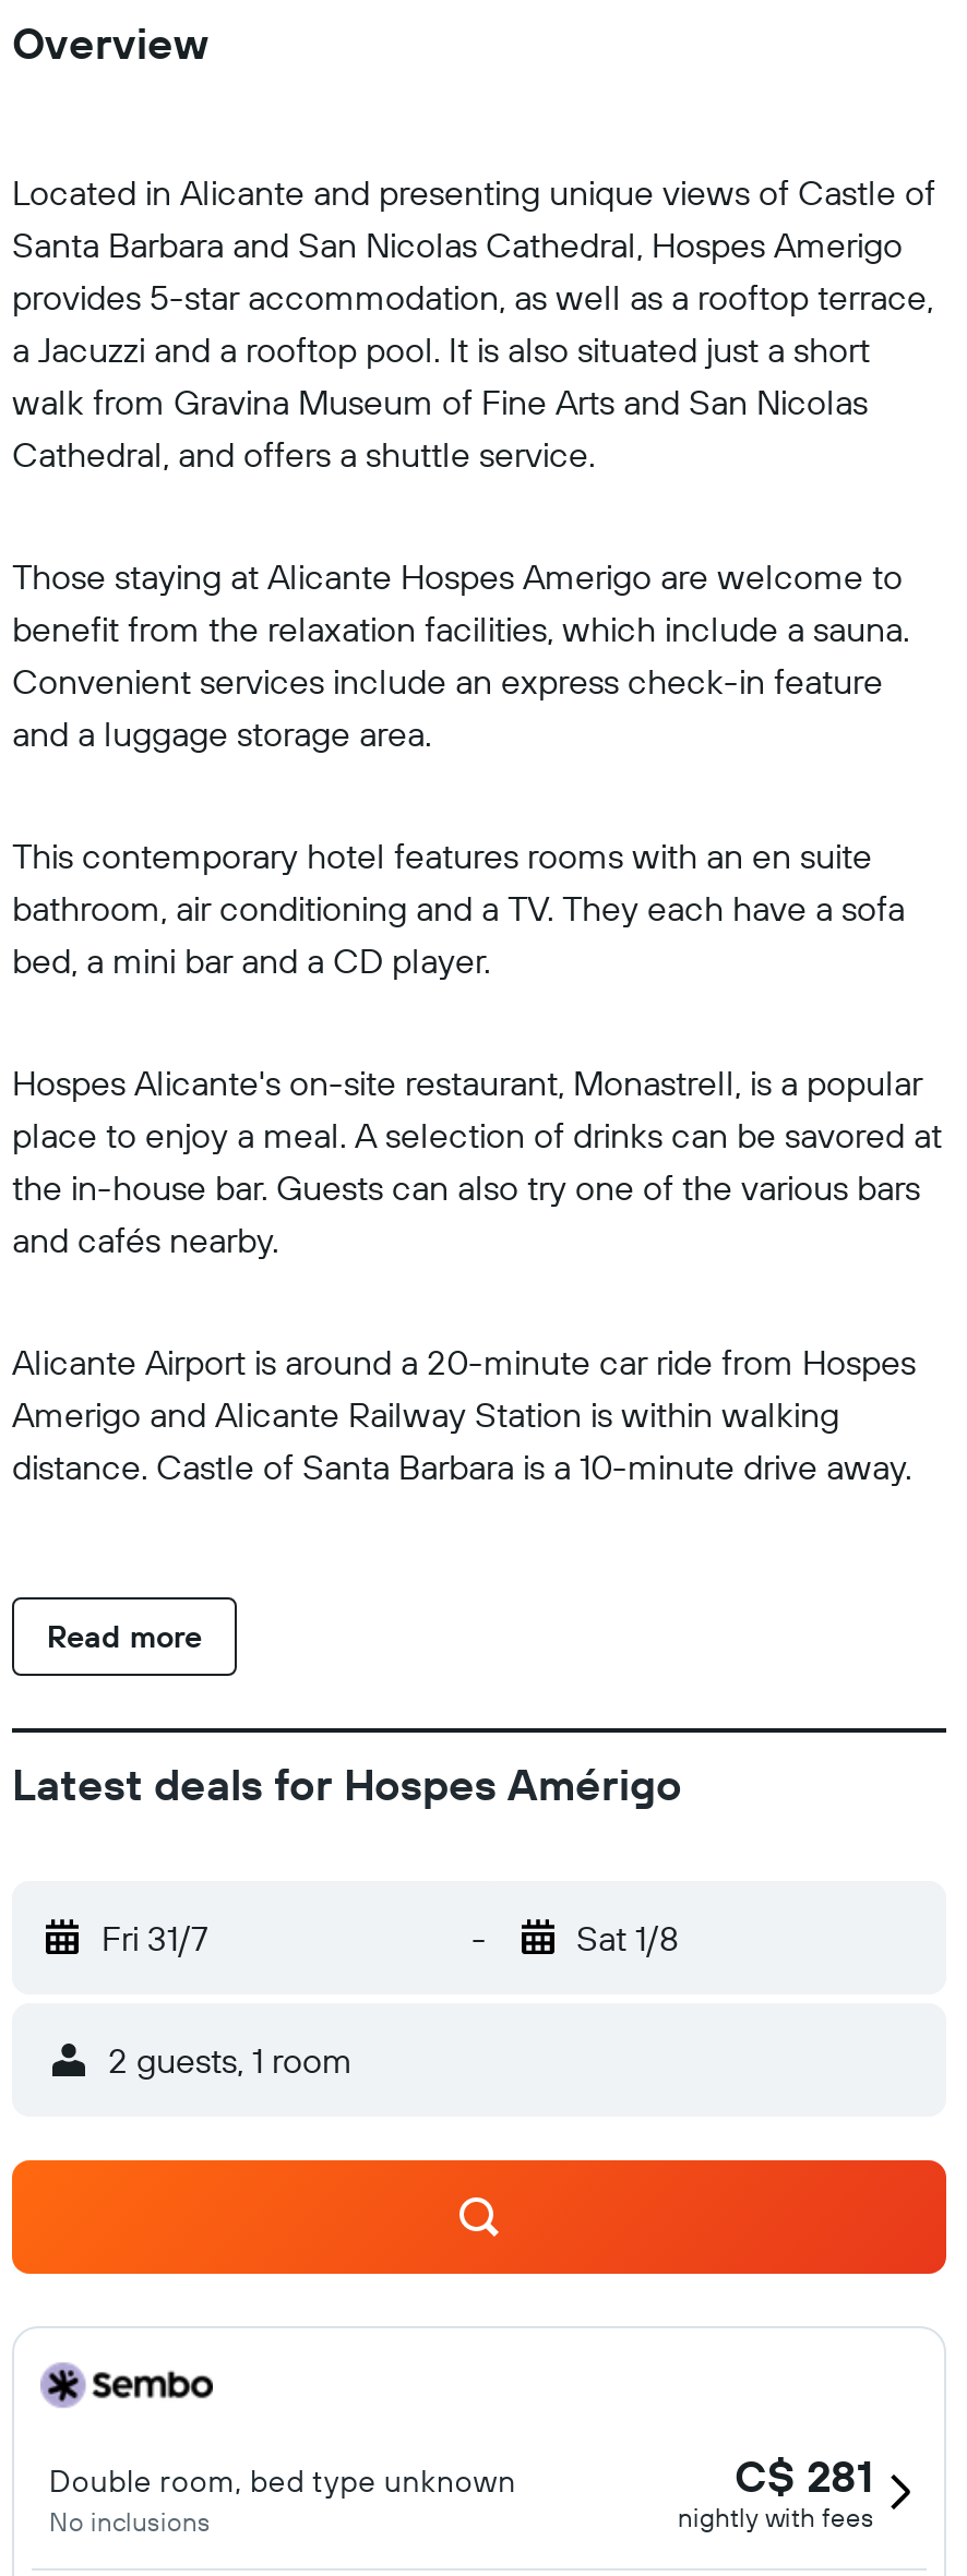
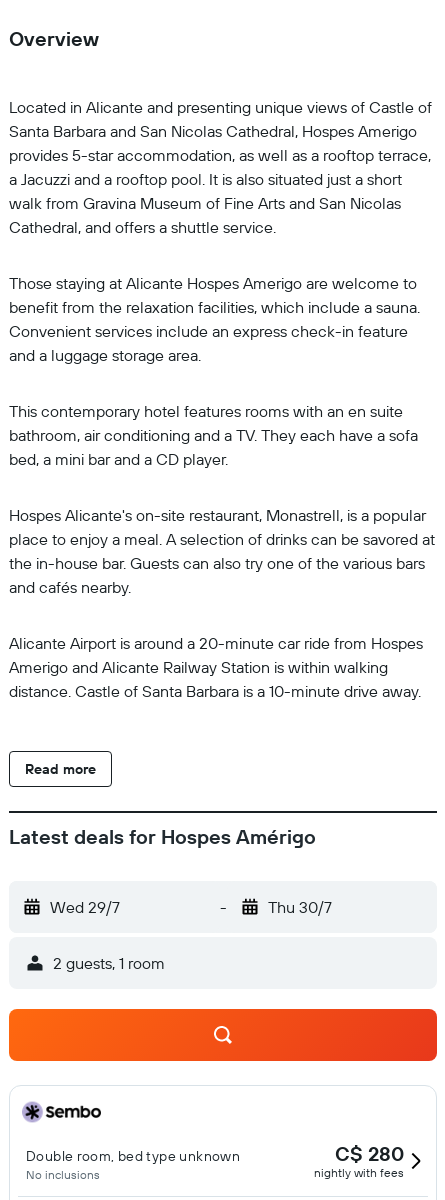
- Fri 31/7
+ Wed 29/7

- Sat 1/8
+ Thu 30/7

- C$ 281
+ C$ 280
